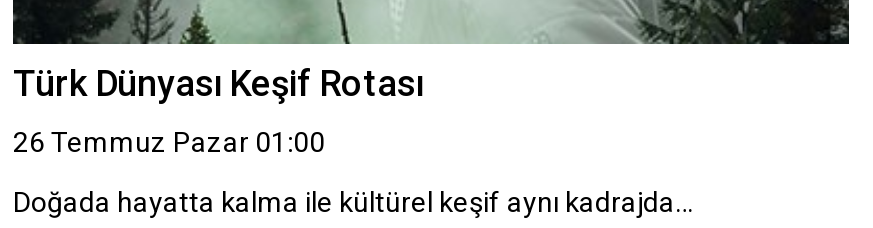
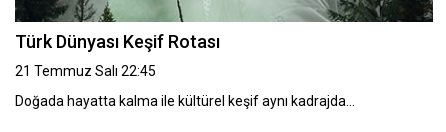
- 26 Temmuz Pazar 01:00
+ 21 Temmuz Salı 22:45
